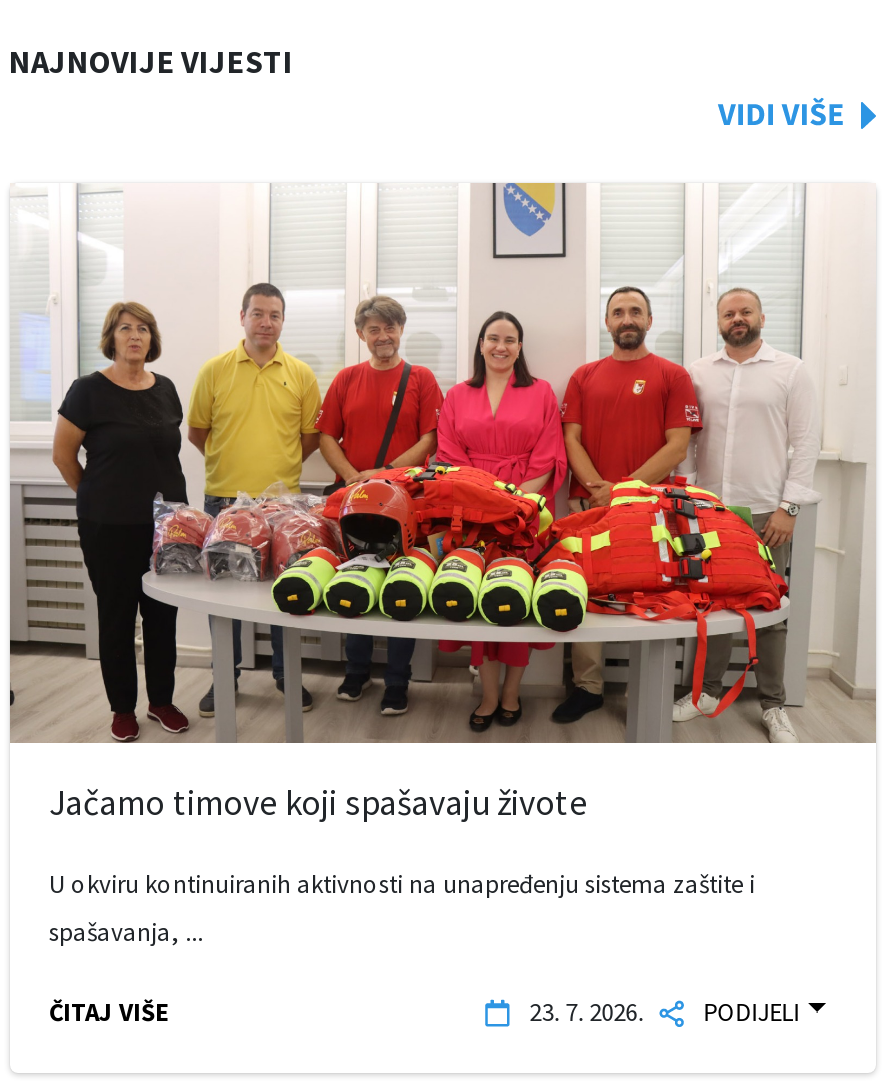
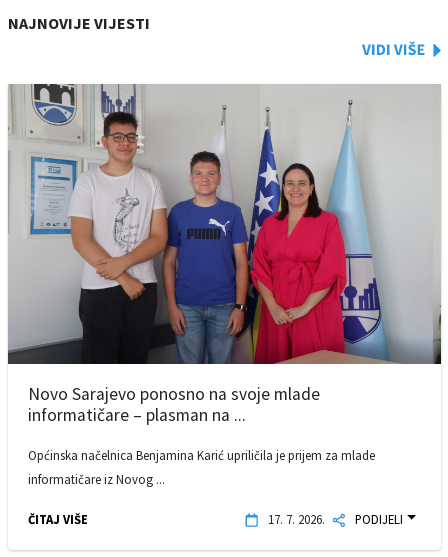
- [image]
- Jačamo timove koji spašavaju živote
+ [image]
+ Novo Sarajevo ponosno na svoje mlade
+ informatičare – plasman na ...

- U okviru kontinuiranih aktivnosti na unapređenju sistema zaštite i
+ Općinska načelnica Benjamina Karić upriličila je prijem za mlade

- spašavanja, ...
+ informatičare iz Novog ...

- 23. 7. 2026. PODIJELI
+ 17. 7. 2026. PODIJELI
